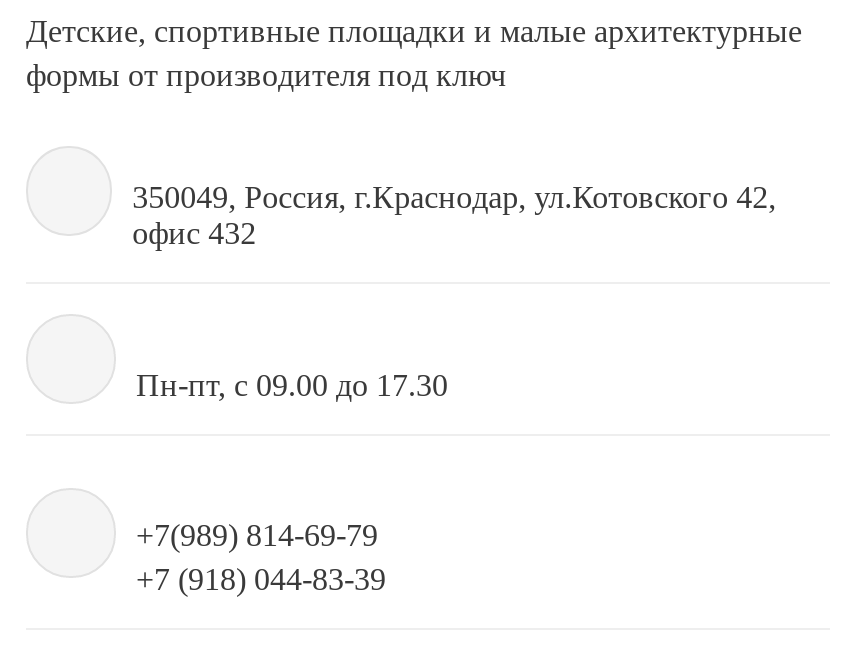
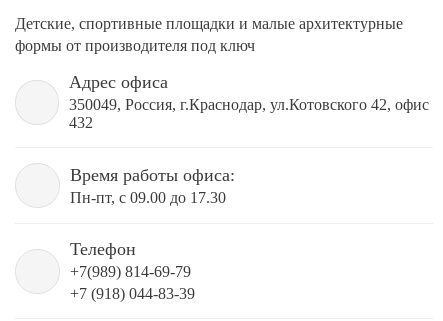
- 350049, Россия, г.Краснодар, ул.Котовского 42,
- офис 432
+ Адрес офиса
+ 350049, Россия, г.Краснодар, ул.Котовского 42, офис
+ 432
+ Время работы офиса:

+ Телефон
